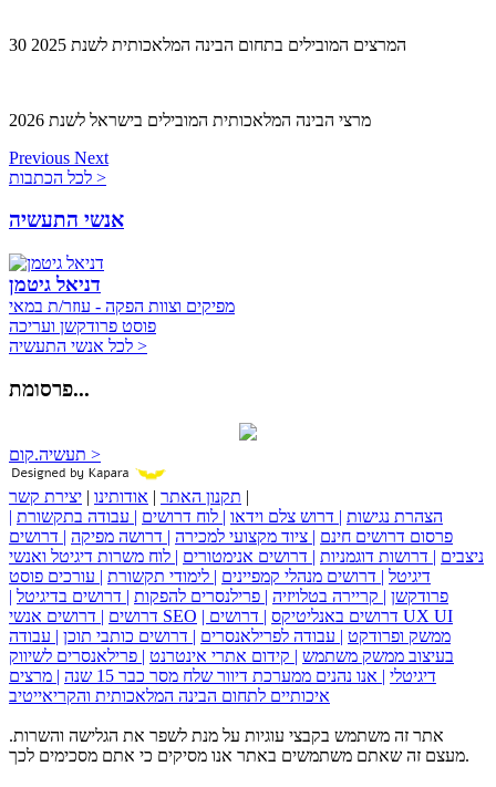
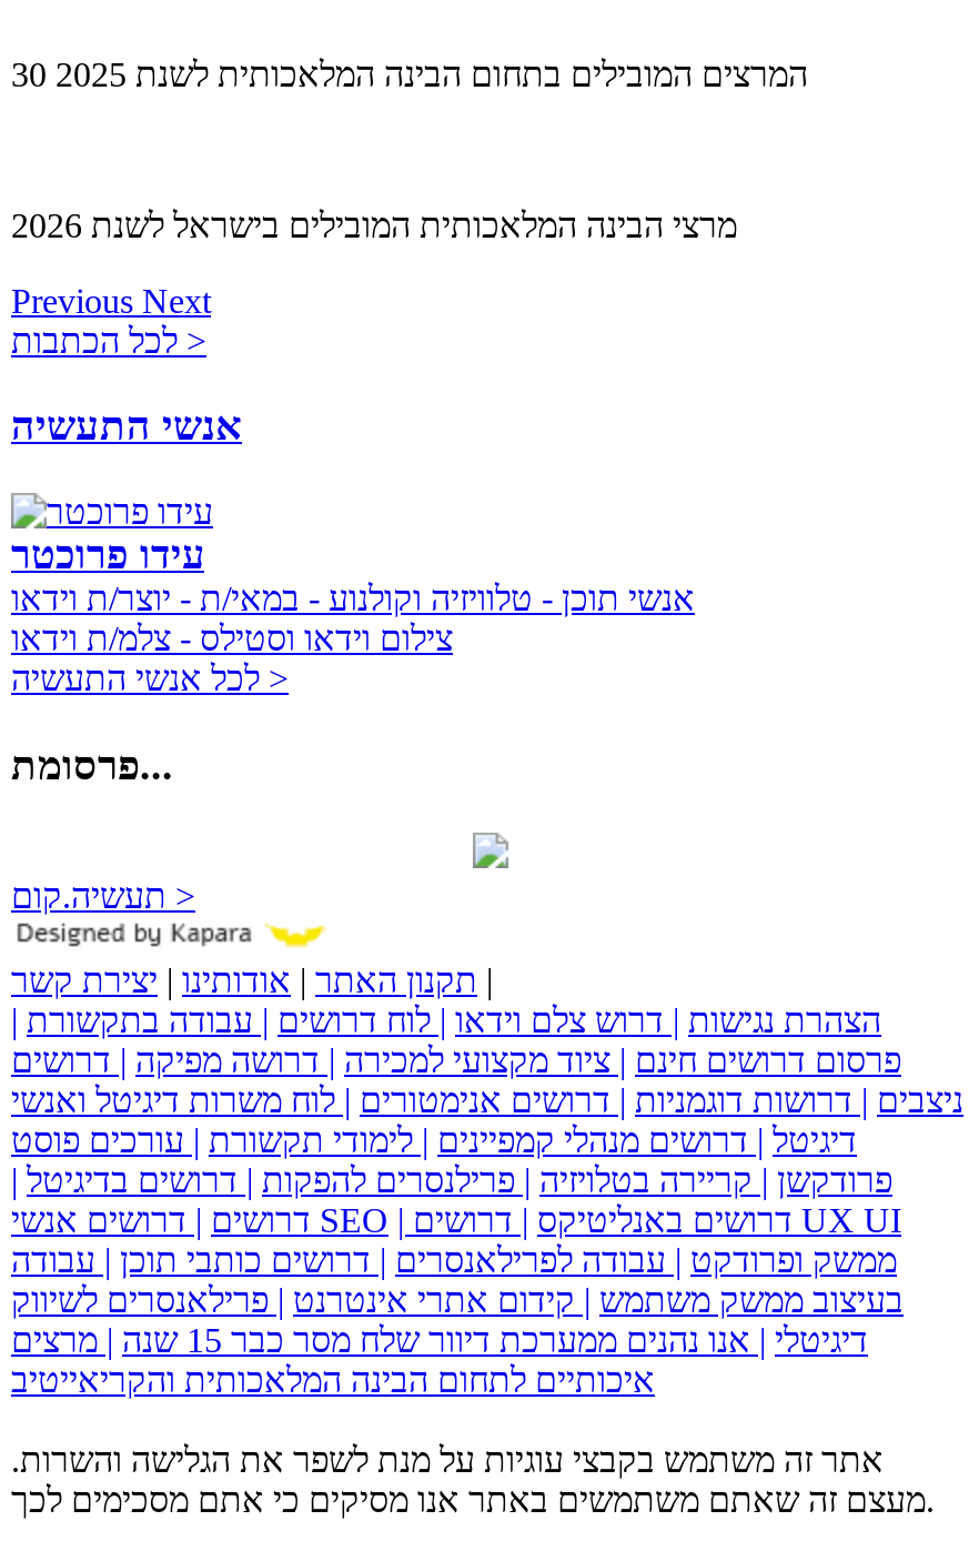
- דניאל גיטמן
- מפיקים וצוות הפקה - עוזר/ת במאי
- פוסט פרודקשן ועריכה
+ עידו פרוכטר
+ אנשי תוכן - טלוויזיה וקולנוע - במאי/ת - יוצר/ת וידאו
+ צילום וידאו וסטילס - צלמ/ת וידאו
